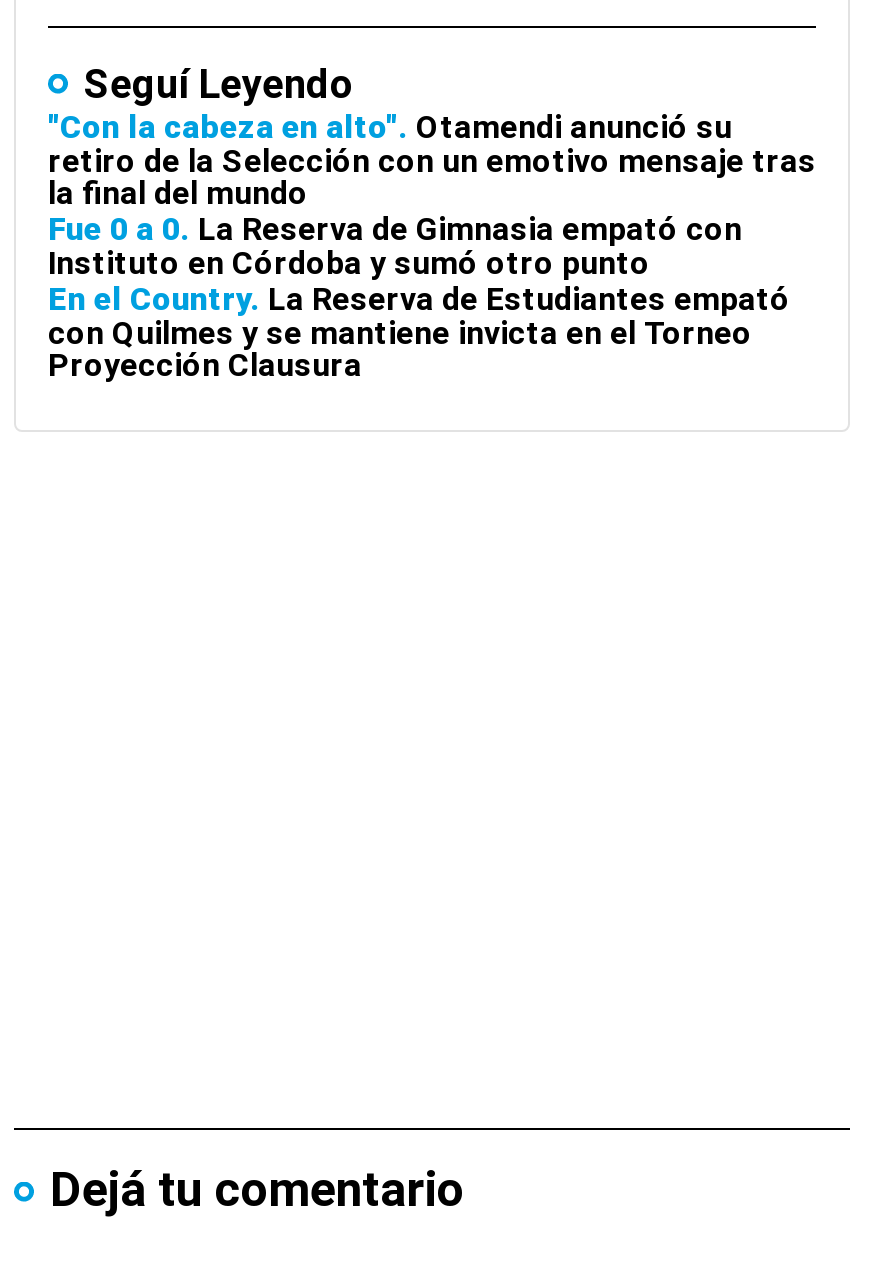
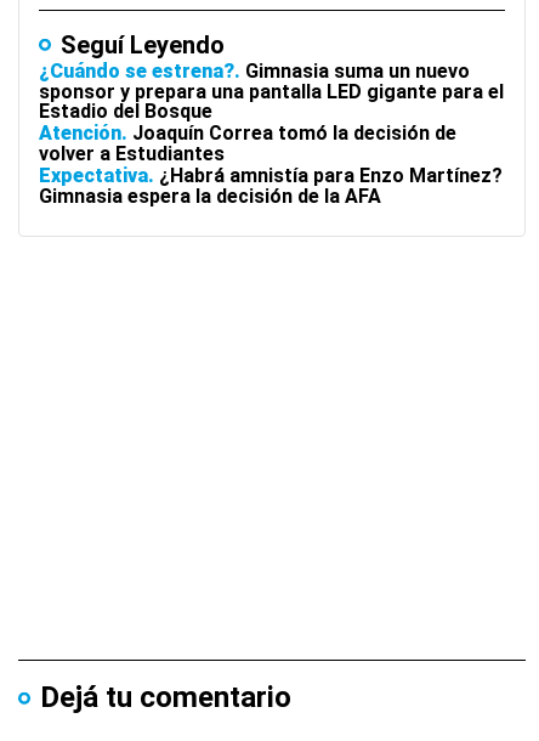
- "Con la cabeza en alto" Otamendi anunció su
- retiro de la Selección con un emotivo mensaje tras
- la final del mundo
- Fue 0 a 0 La Reserva de Gimnasia empató con
- Instituto en Córdoba y sumó otro punto
- En el Country La Reserva de Estudiantes empató
- con Quilmes y se mantiene invicta en el Torneo
- Proyección Clausura
+ ¿Cuándo se estrena? Gimnasia suma un nuevo
+ sponsor y prepara una pantalla LED gigante para el
+ Estadio del Bosque
+ Atención Joaquín Correa tomó la decisión de
+ volver a Estudiantes
+ Expectativa ¿Habrá amnistía para Enzo Martínez?
+ Gimnasia espera la decisión de la AFA
